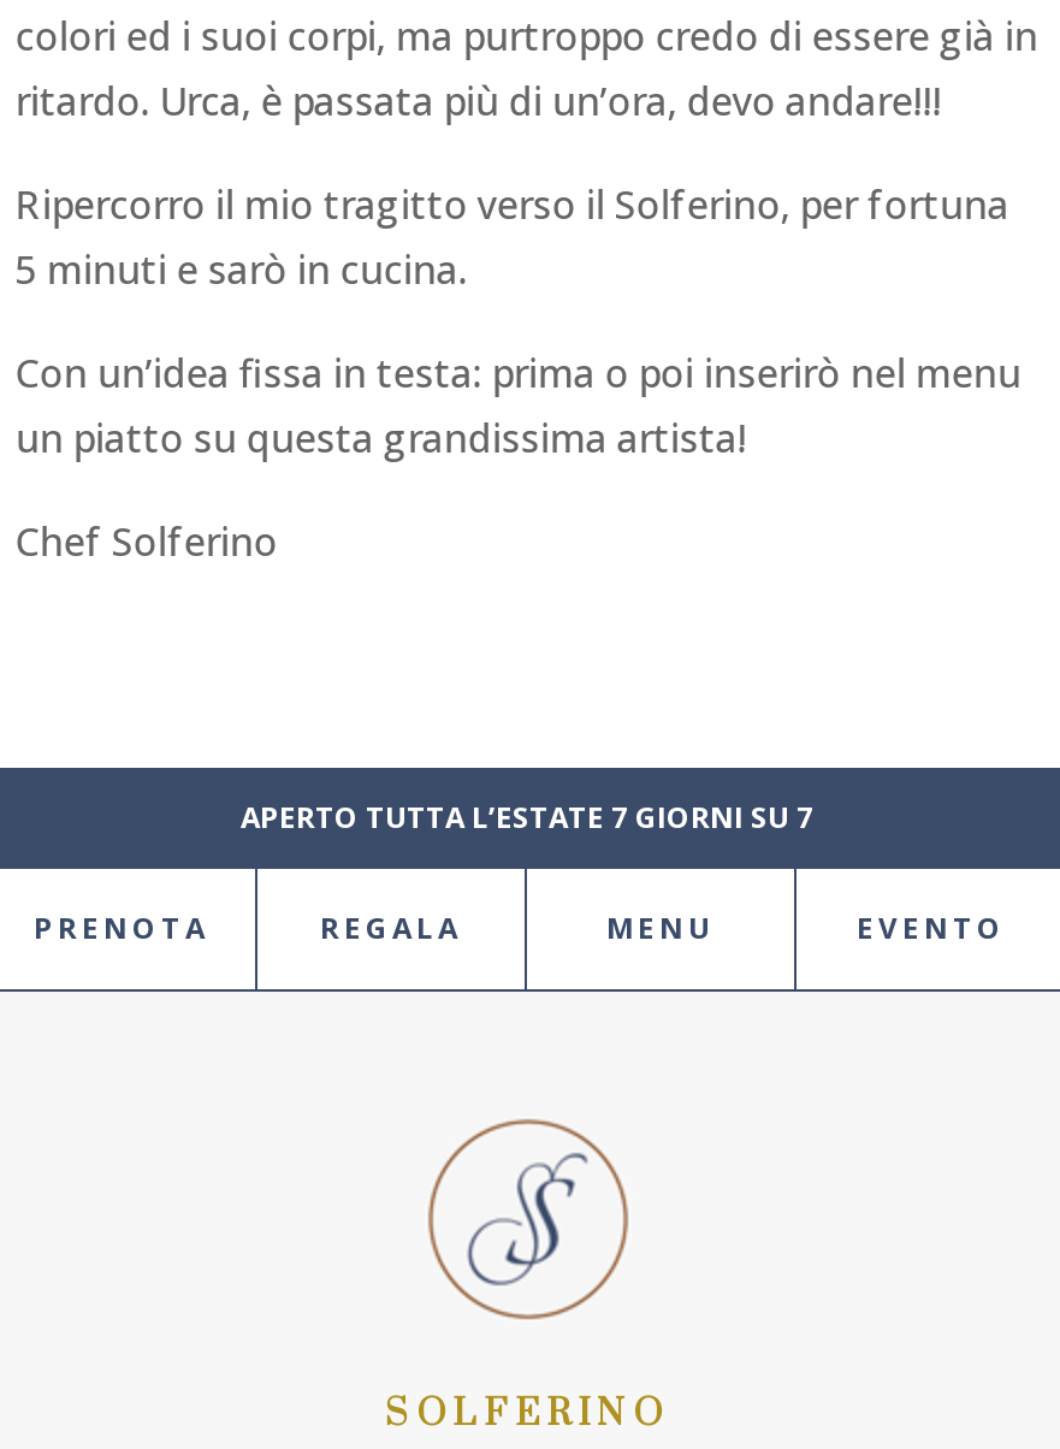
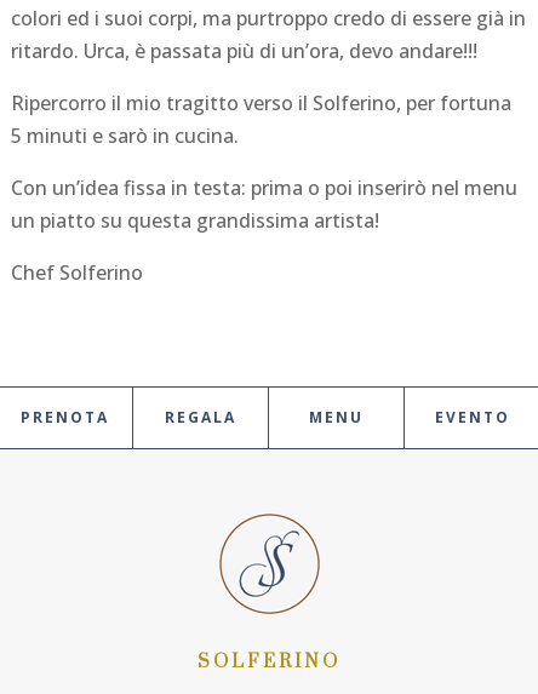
- APERTO TUTTA L’ESTATE 7 GIORNI SU 7
